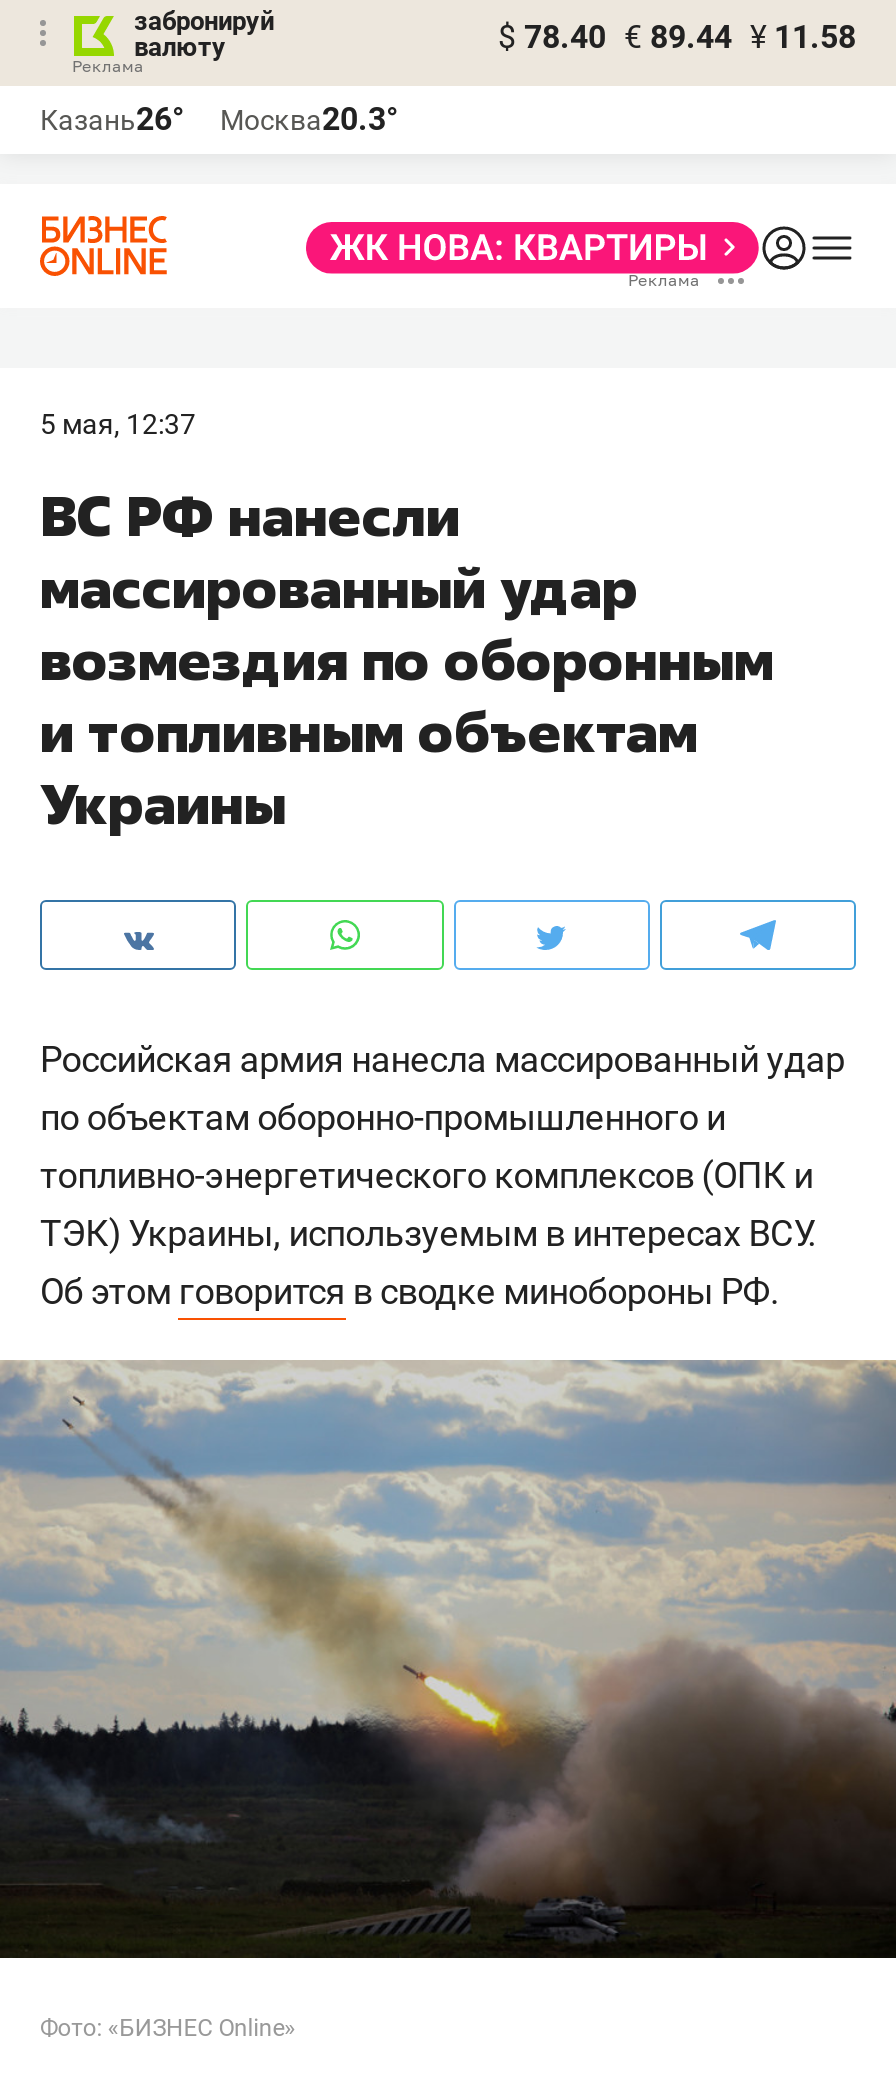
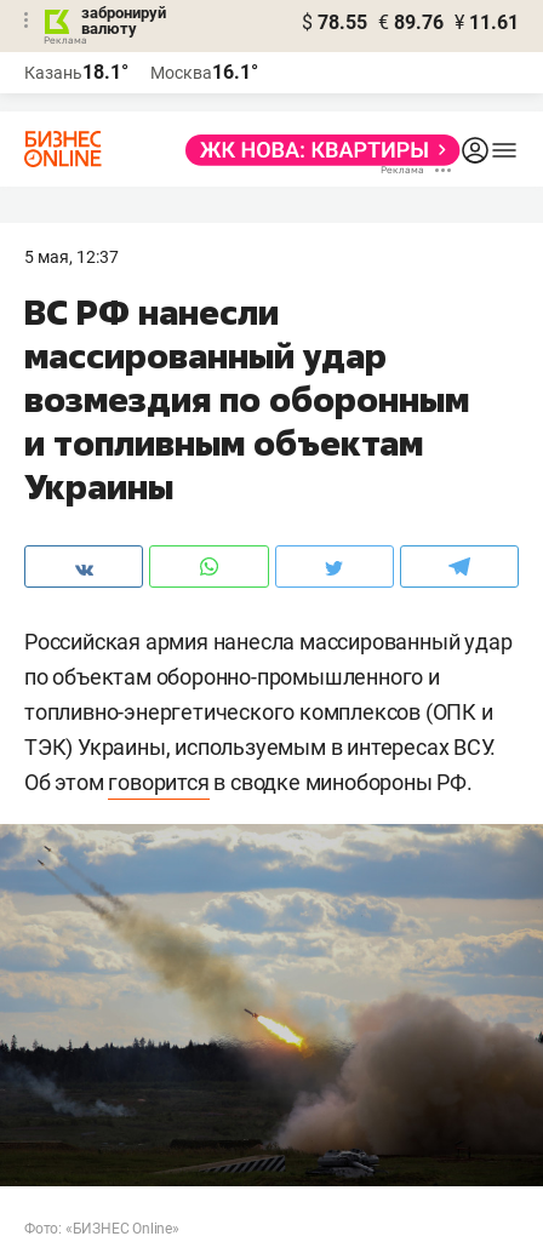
- $ 78.40 € 89.44 ¥ 11.58
+ $ 78.55 € 89.76 ¥ 11.61

- Казань26°
+ Казань18.1°

- Москва20.3°
+ Москва16.1°
